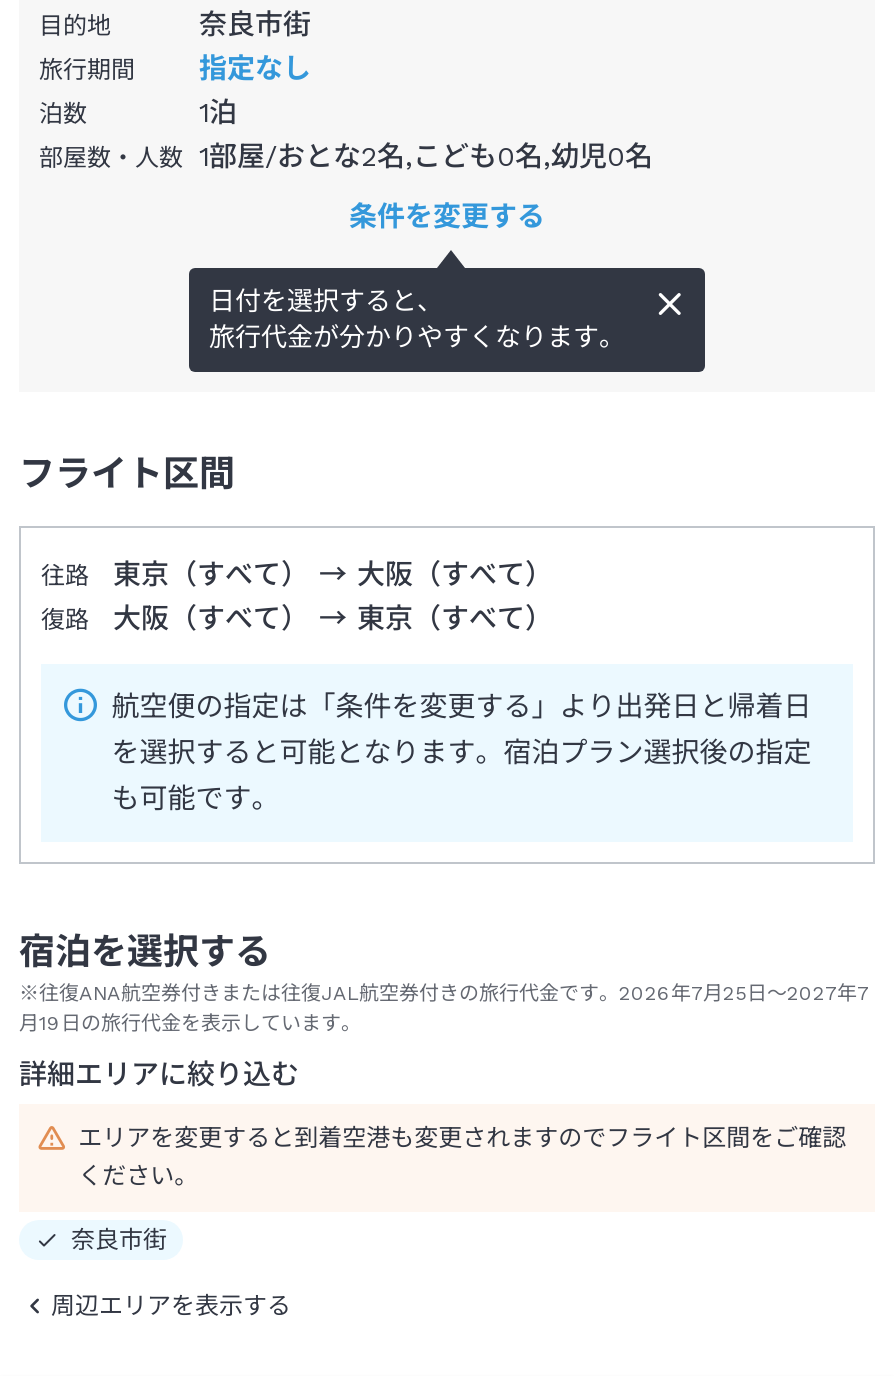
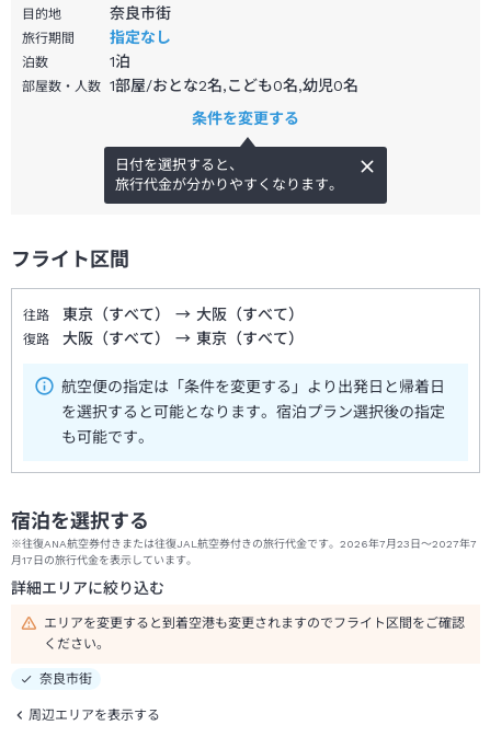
- ※往復ANA航空券付きまたは往復JAL航空券付きの旅行代金です。2026年7月25日～2027年7
+ ※往復ANA航空券付きまたは往復JAL航空券付きの旅行代金です。2026年7月23日～2027年7

- 月19日の旅行代金を表示しています。
+ 月17日の旅行代金を表示しています。
